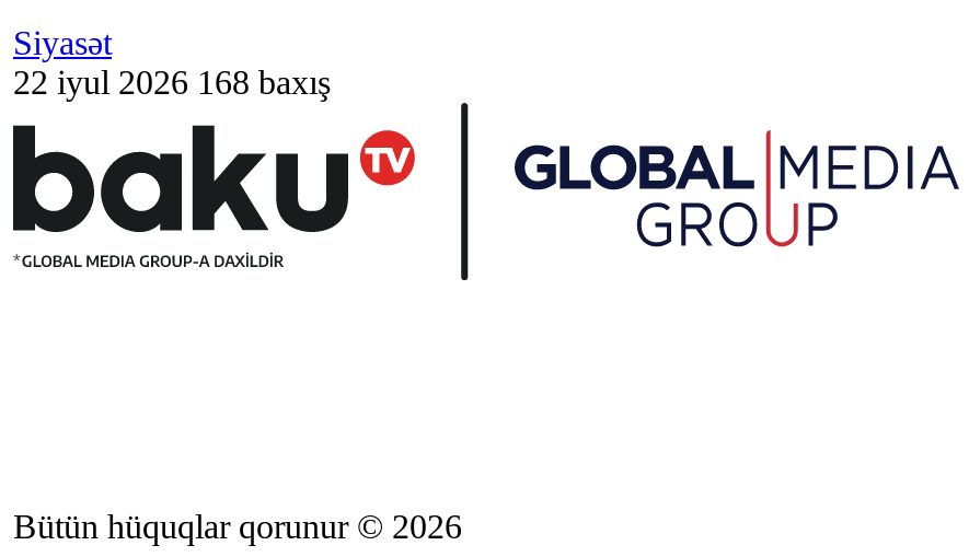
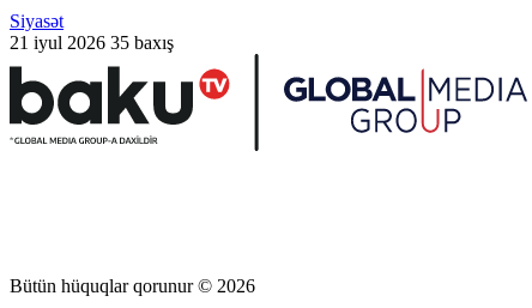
- 22 iyul 2026 168 baxış
+ 21 iyul 2026 35 baxış
